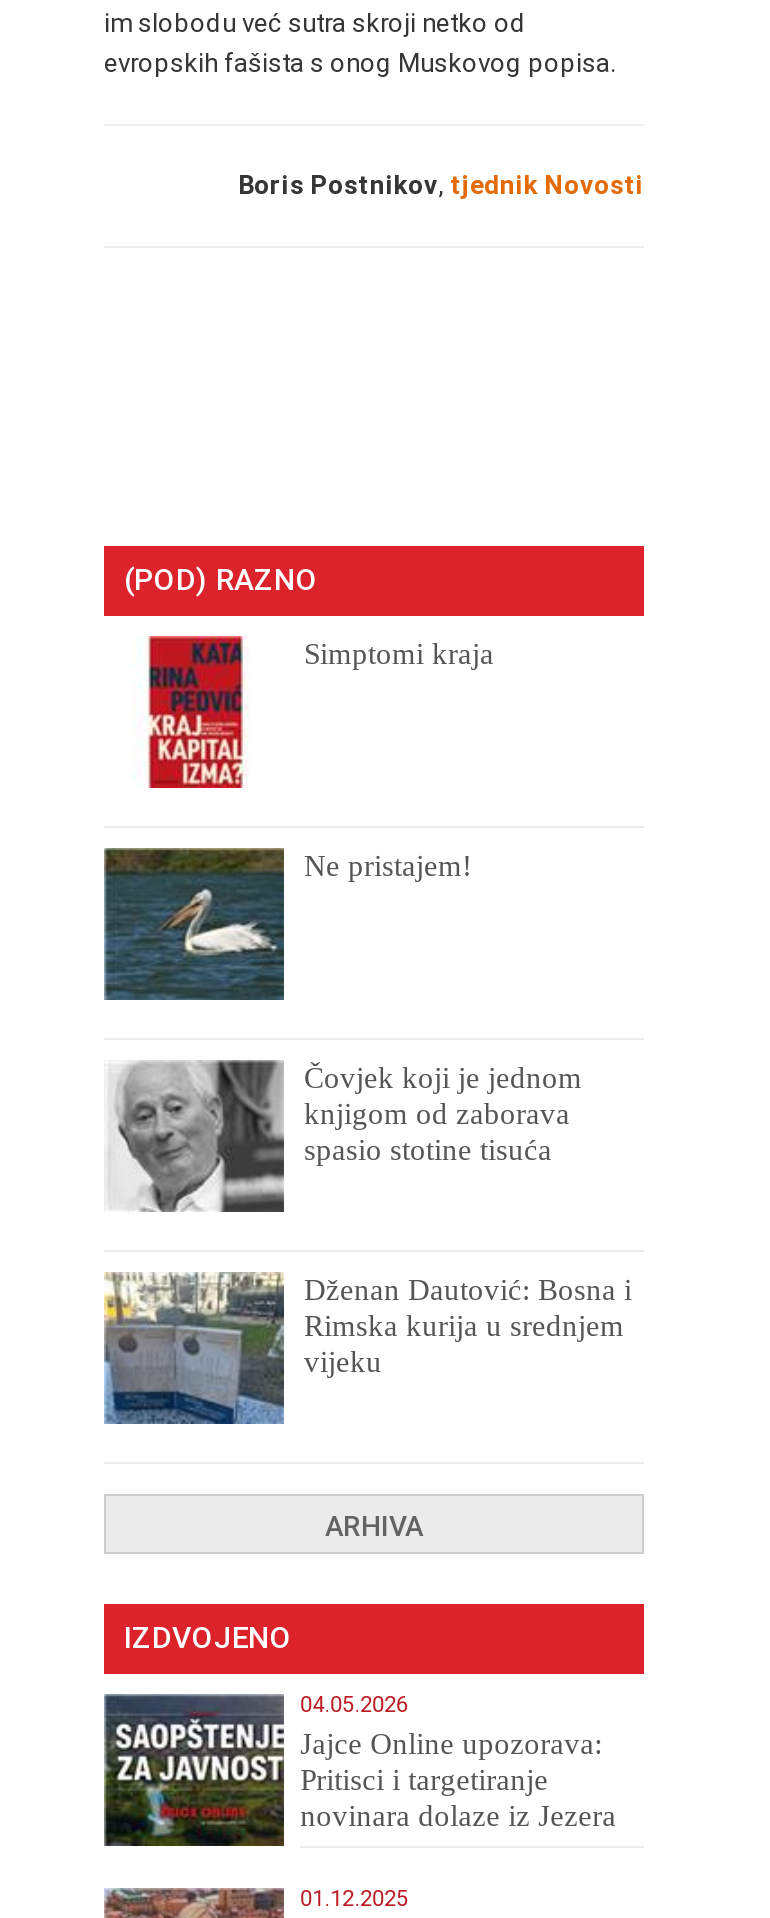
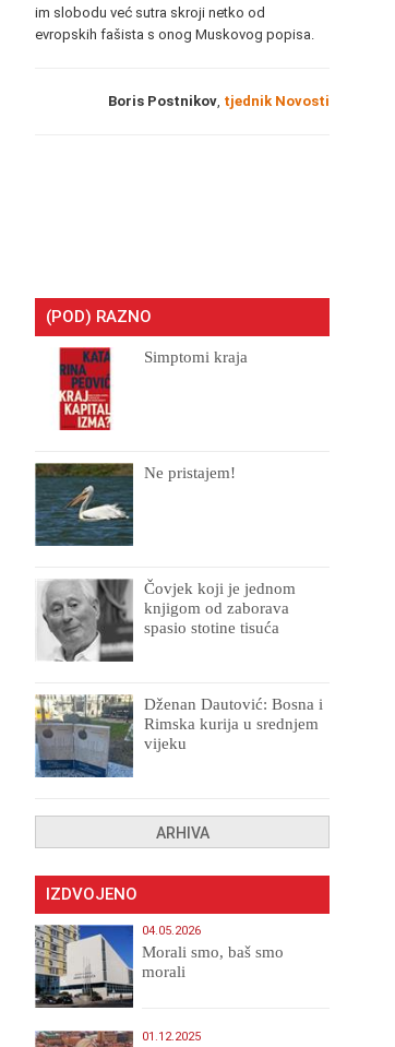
- [image]
- Jajce Online upozorava:
- Pritisci i targetiranje
- novinara dolaze iz Jezera
+ [image]
+ Morali smo, baš smo
+ morali
